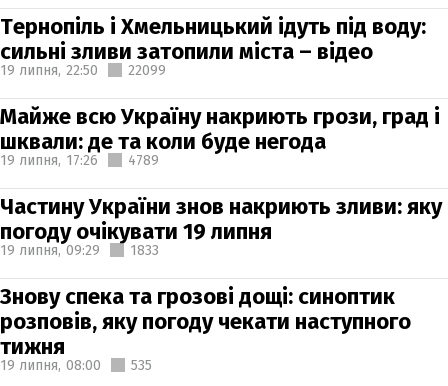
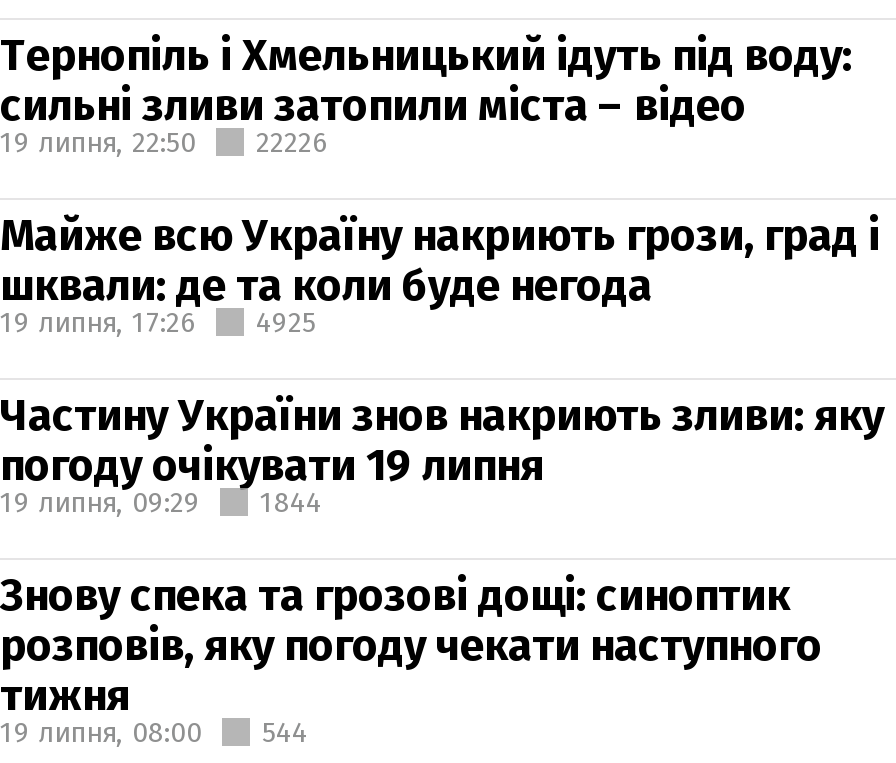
- 19 липня, 22:50 22099
+ 19 липня, 22:50 22226

- 19 липня, 17:26 4789
+ 19 липня, 17:26 4925

- 19 липня, 09:29 1833
+ 19 липня, 09:29 1844

- 19 липня, 08:00 535
+ 19 липня, 08:00 544
